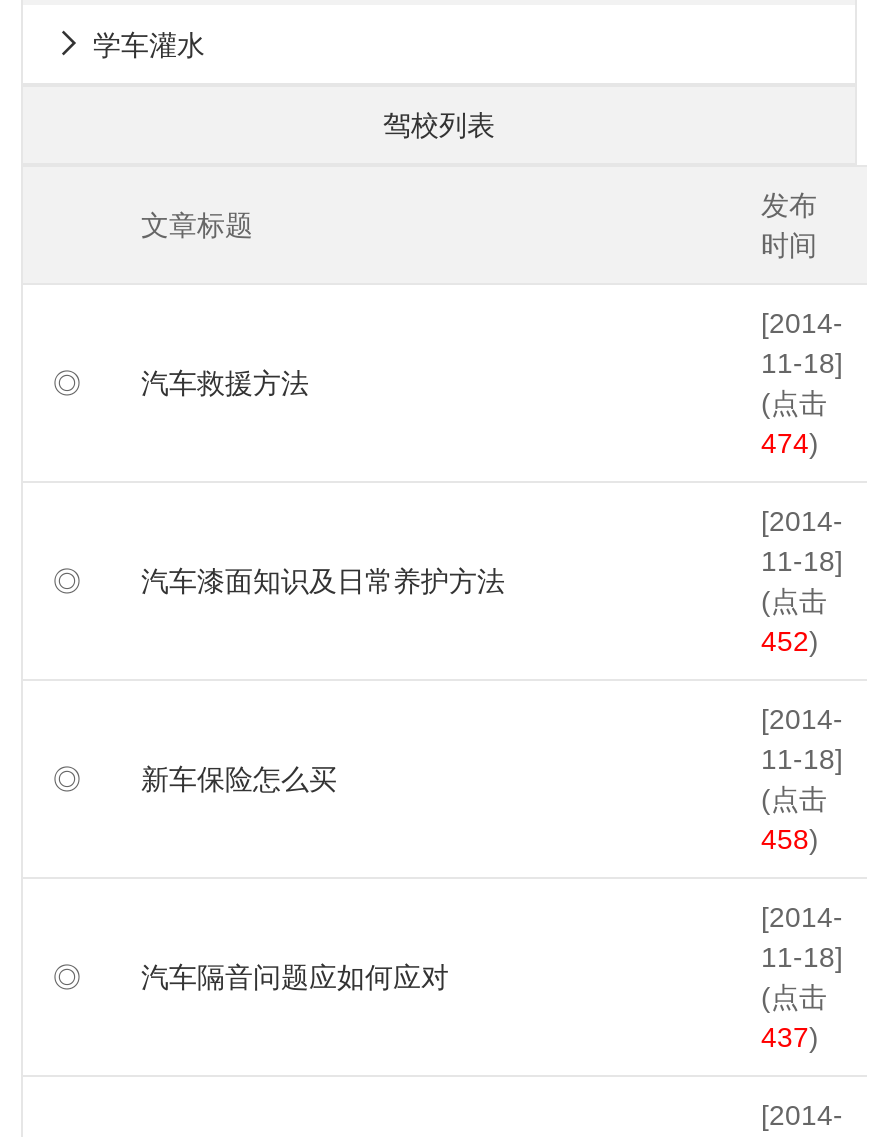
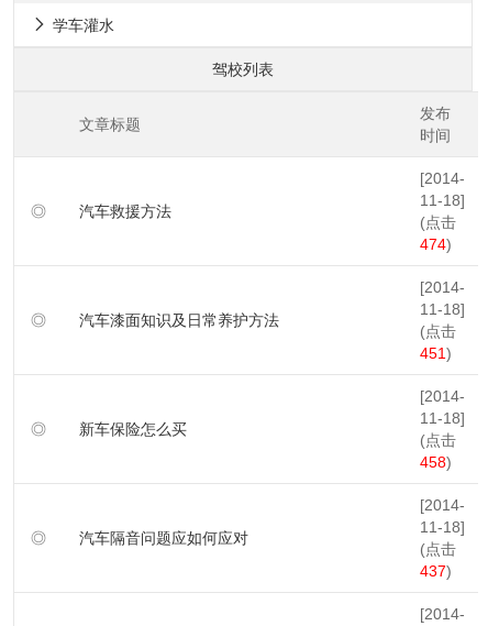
- 452)
+ 451)
